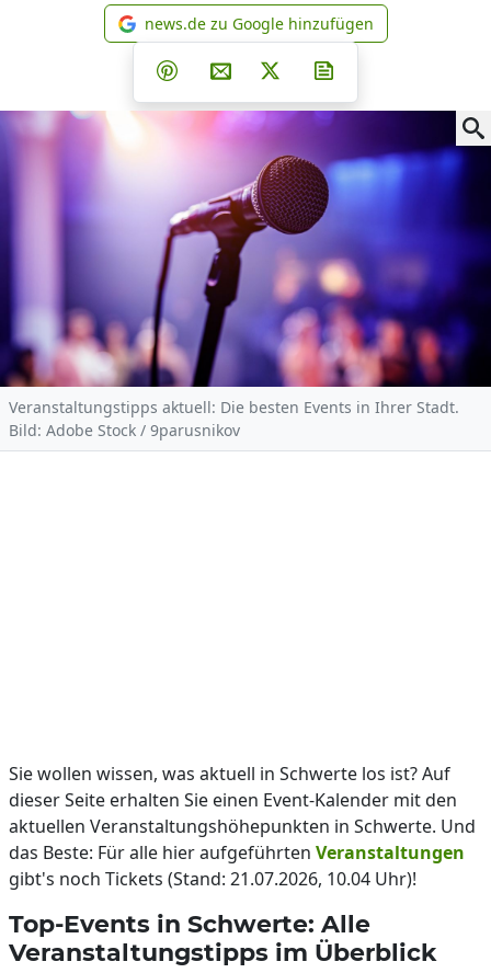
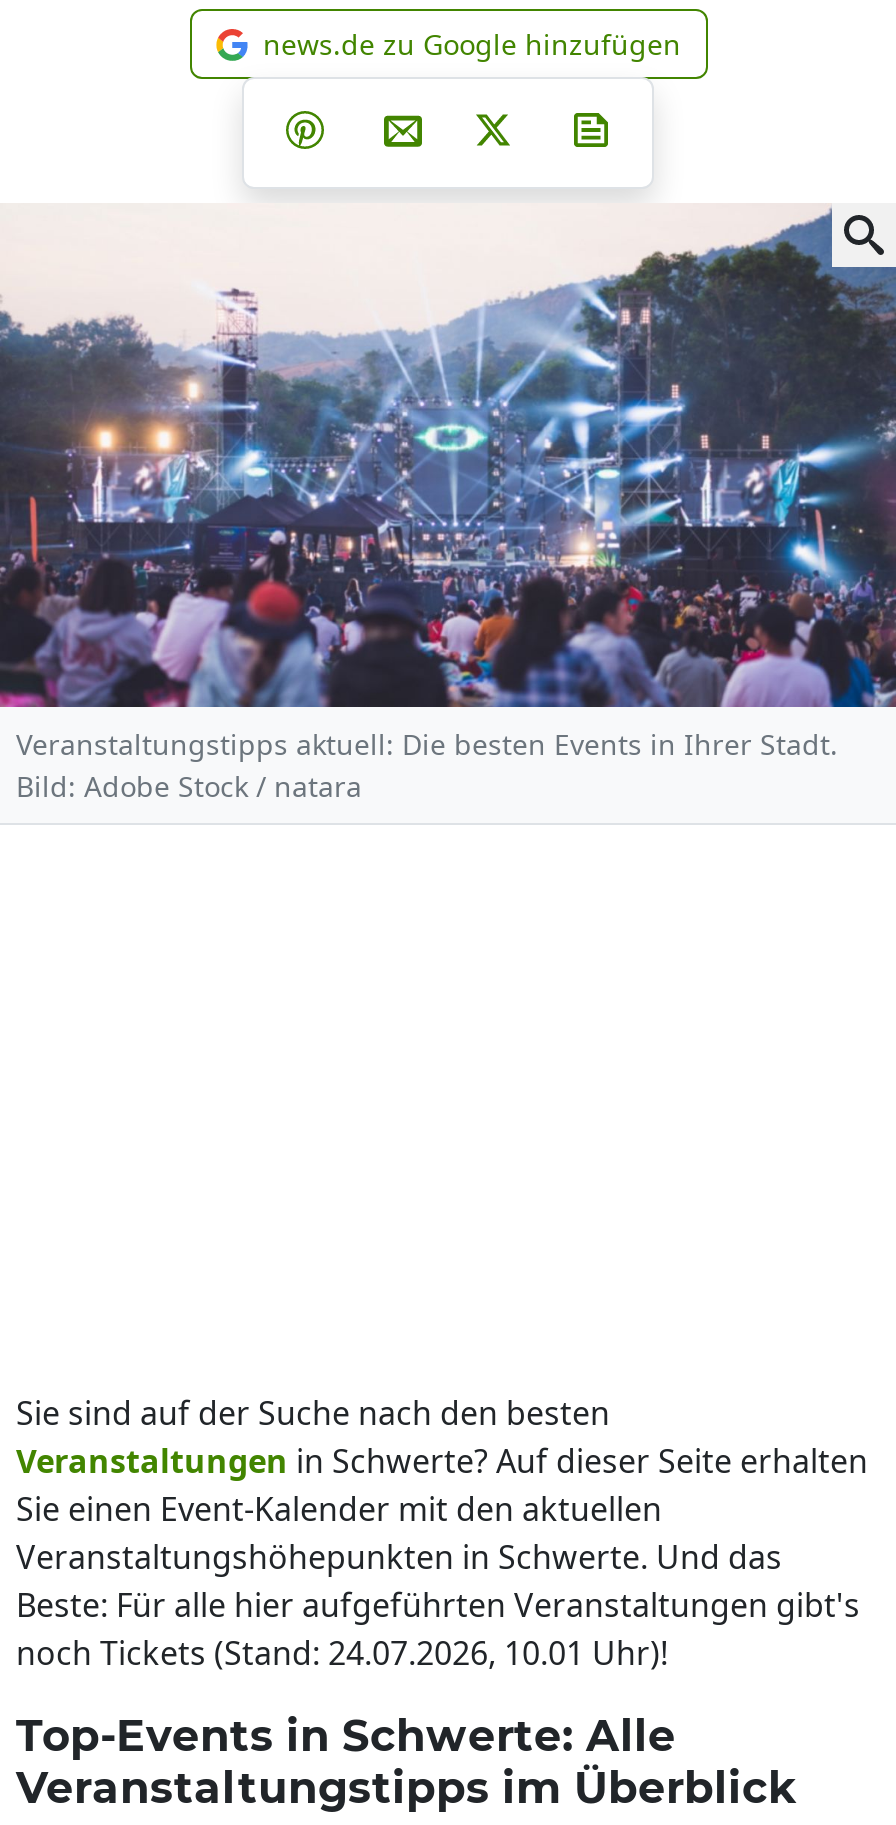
- [image]
- Bild: Adobe Stock / 9parusnikov
+ [image]
+ Bild: Adobe Stock / natara

- Sie wollen wissen, was aktuell in Schwerte los ist? Auf
- dieser Seite erhalten Sie einen Event-Kalender mit den
- aktuellen Veranstaltungshöhepunkten in Schwerte. Und
- das Beste: Für alle hier aufgeführten Veranstaltungen
- gibt's noch Tickets (Stand: 21.07.2026, 10.04 Uhr)!
+ Sie sind auf der Suche nach den besten
+ Veranstaltungen in Schwerte? Auf dieser Seite erhalten
+ Sie einen Event-Kalender mit den aktuellen
+ Veranstaltungshöhepunkten in Schwerte. Und das
+ Beste: Für alle hier aufgeführten Veranstaltungen gibt's
+ noch Tickets (Stand: 24.07.2026, 10.01 Uhr)!
